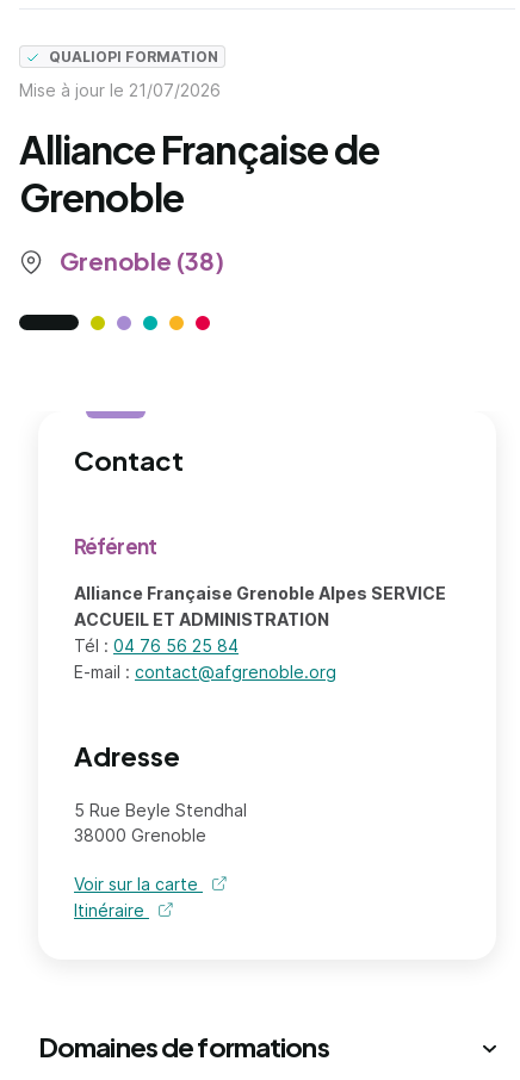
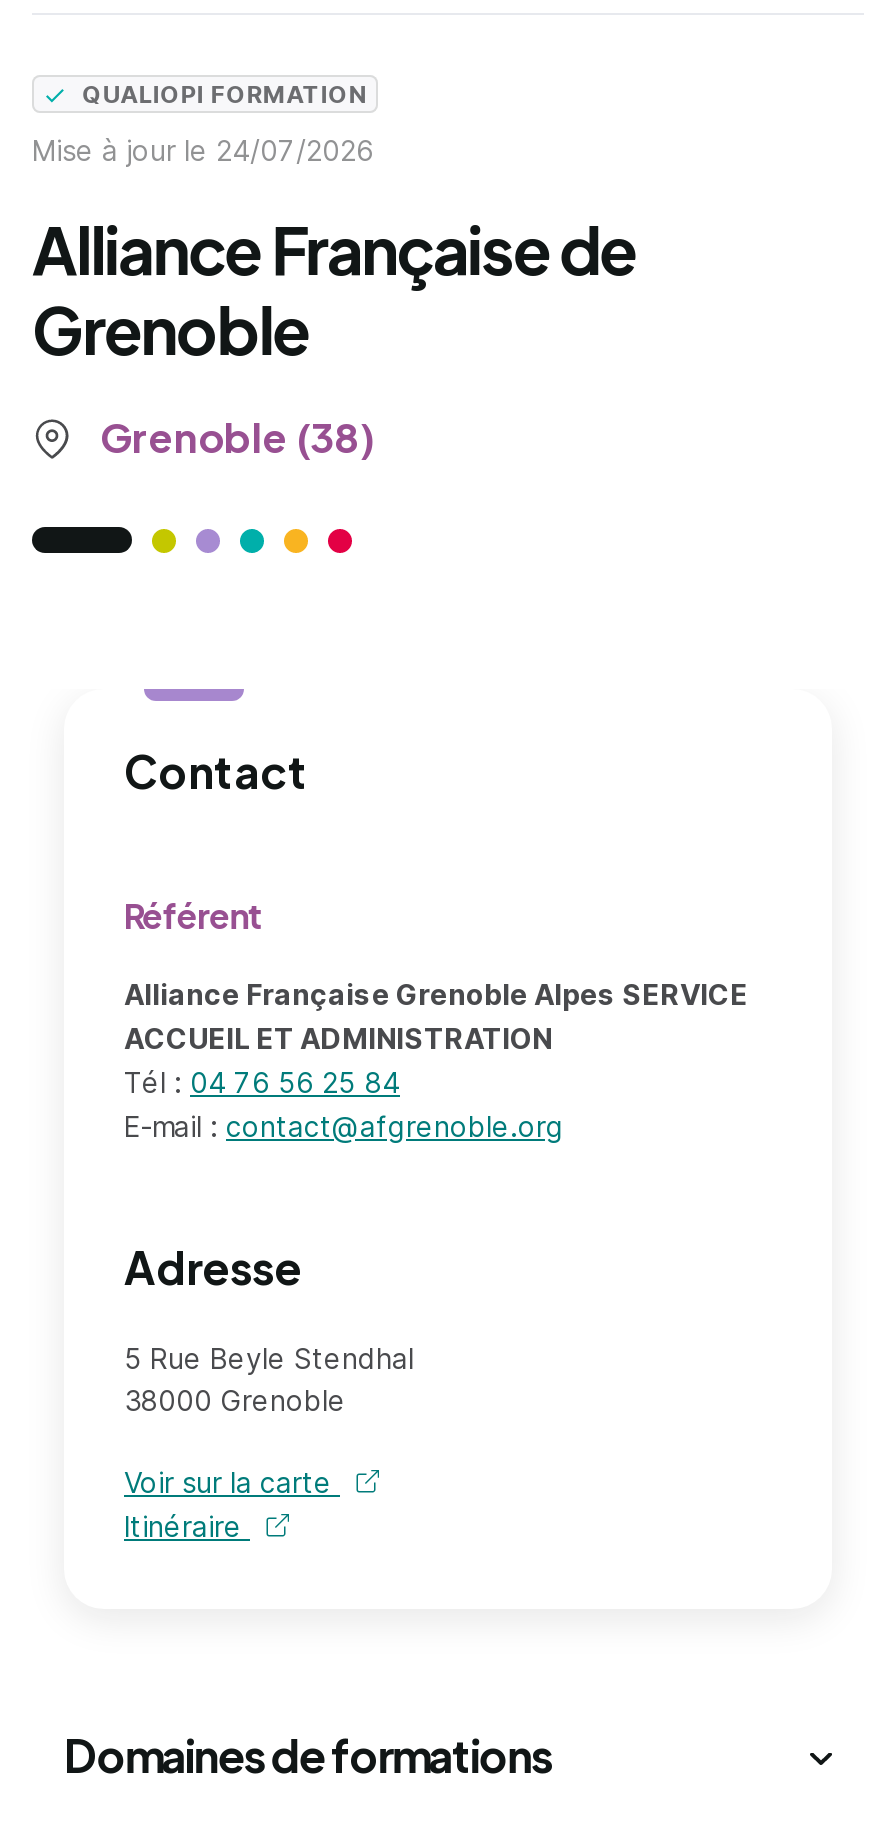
- Mise à jour le 21/07/2026
+ Mise à jour le 24/07/2026
